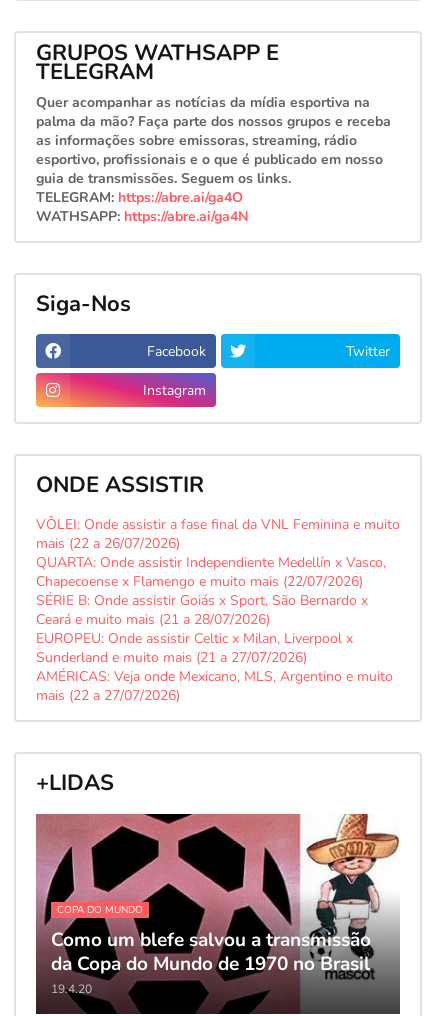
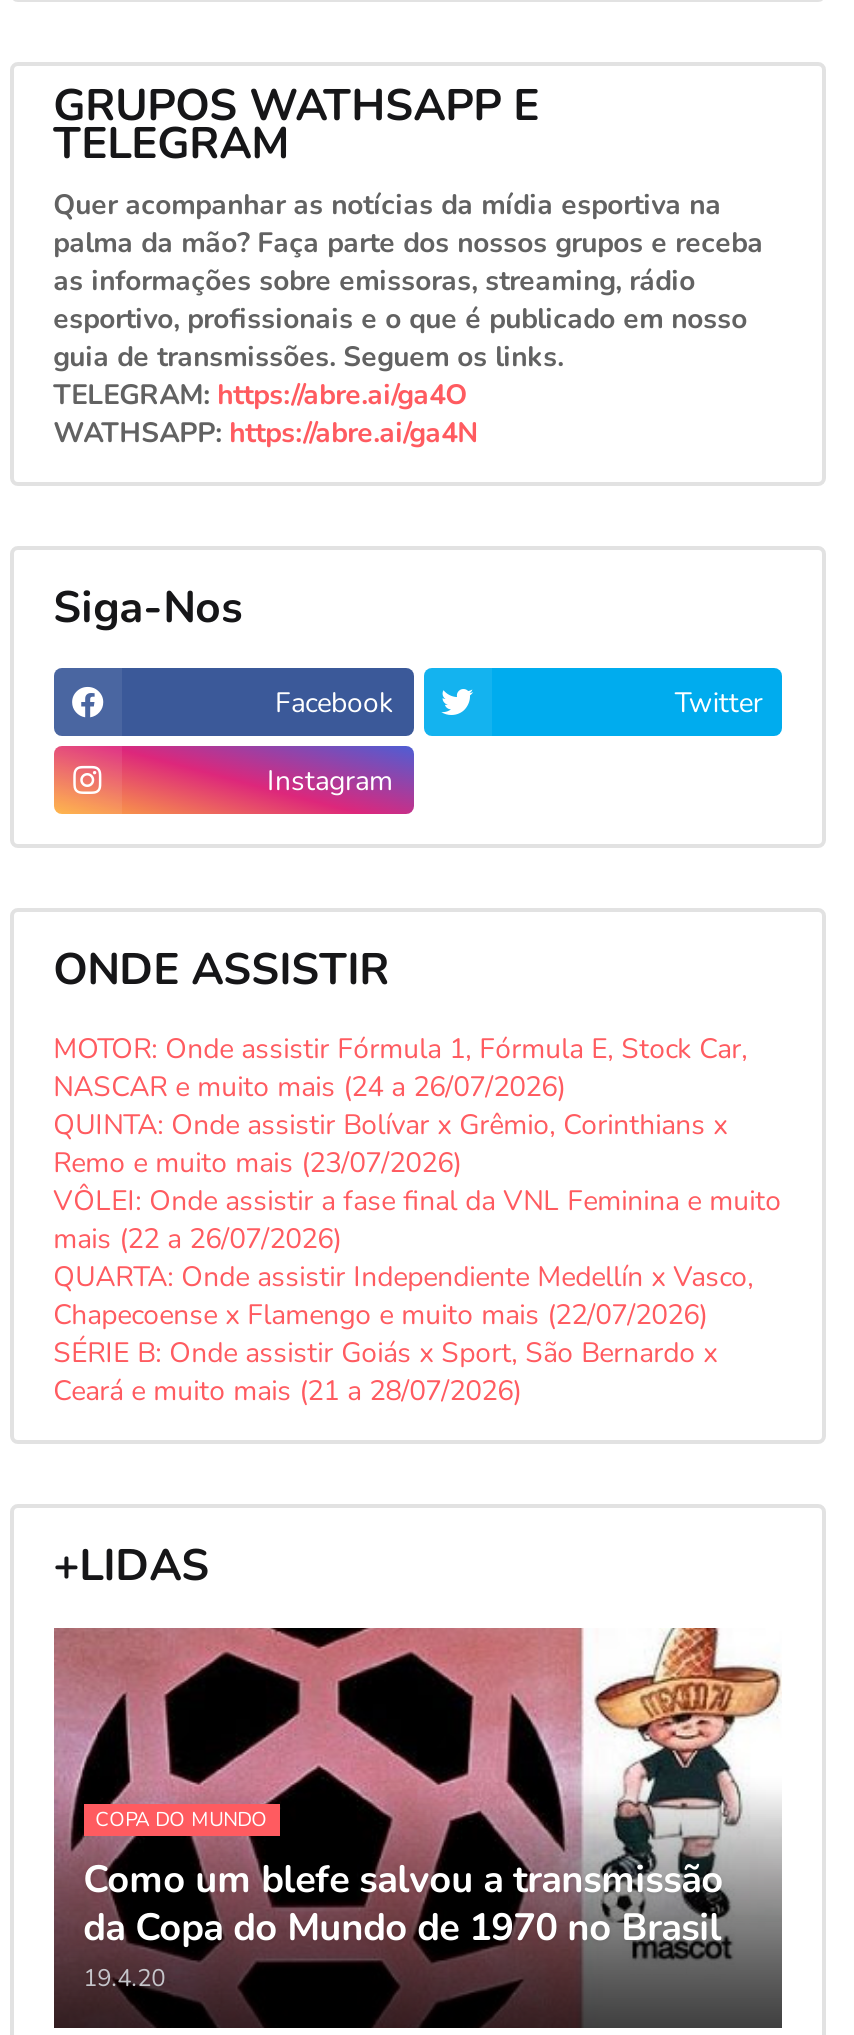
+ MOTOR: Onde assistir Fórmula 1, Fórmula E, Stock Car,
+ NASCAR e muito mais (24 a 26/07/2026)
+ QUINTA: Onde assistir Bolívar x Grêmio, Corinthians x
+ Remo e muito mais (23/07/2026)

moved down: VÔLEI: Onde assistir a fase final da VNL Feminina e muito | mais (22 a 26/07/2026) | QUARTA: Onde assistir Independiente Medellín x Vasco, | Chapecoense x Flamengo e muito mais (22/07/2026) | SÉRIE B: Onde assistir Goiás x Sport, São Bernardo x | Ceará e muito mais (21 a 28/07/2026)

- EUROPEU: Onde assistir Celtic x Milan, Liverpool x
- Sunderland e muito mais (21 a 27/07/2026)
- AMÉRICAS: Veja onde Mexicano, MLS, Argentino e muito
- mais (22 a 27/07/2026)
